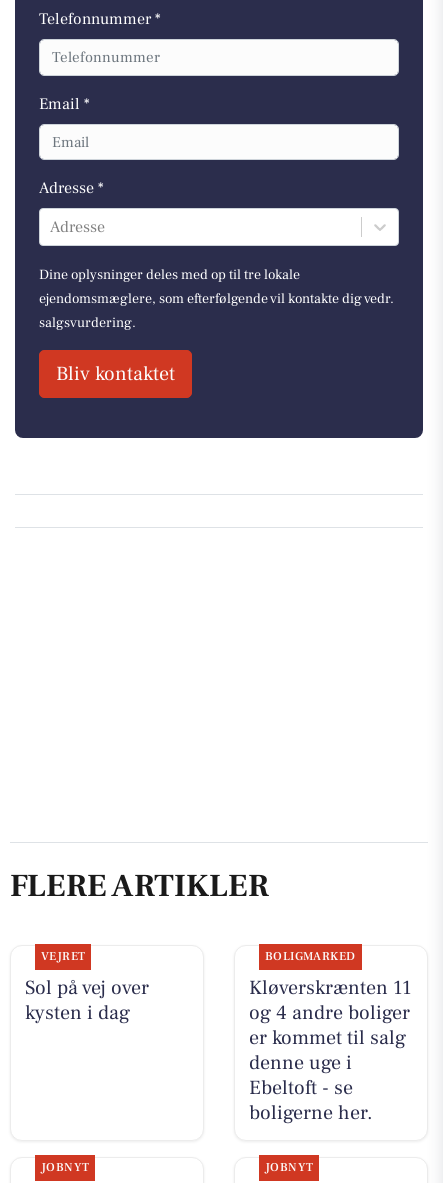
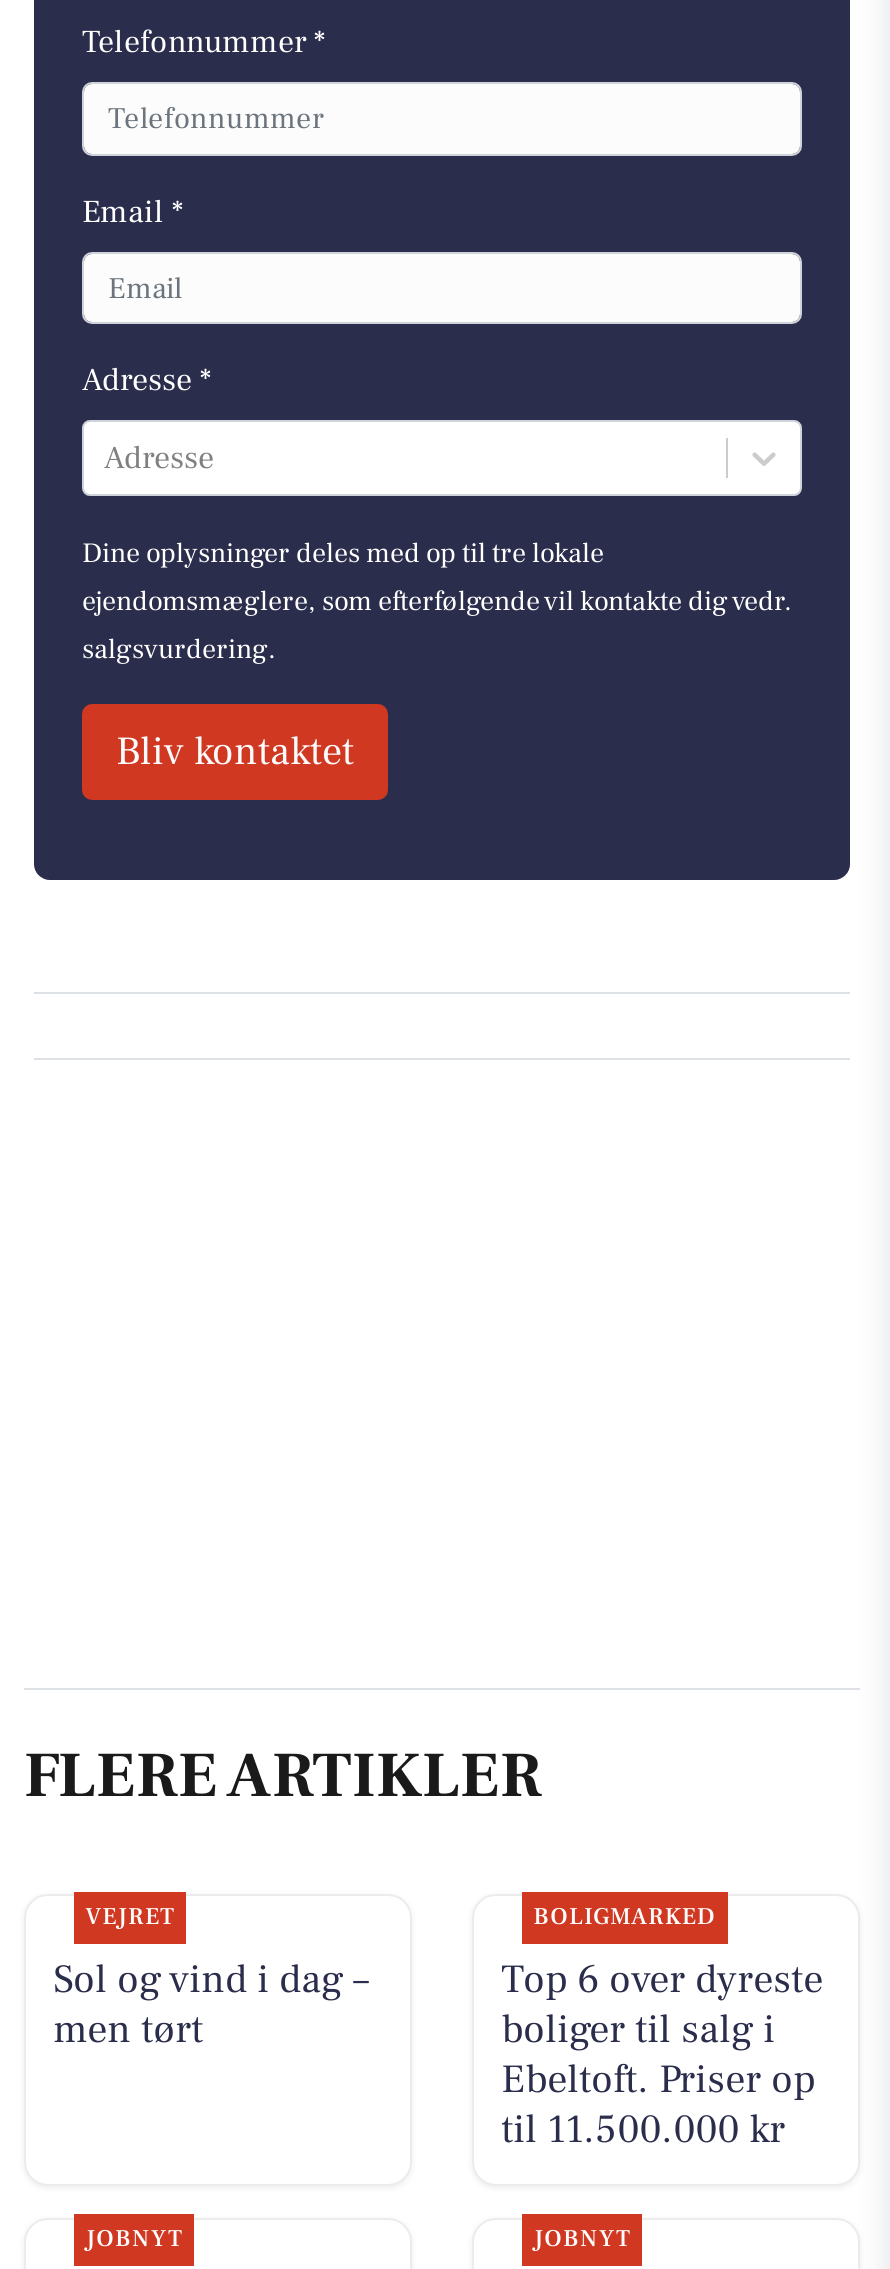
- Sol på vej over
- kysten i dag
+ Sol og vind i dag –
+ men tørt

- Kløverskrænten 11
- og 4 andre boliger
- er kommet til salg
- denne uge i
- Ebeltoft - se
- boligerne her.
+ Top 6 over dyreste
+ boliger til salg i
+ Ebeltoft. Priser op
+ til 11.500.000 kr
